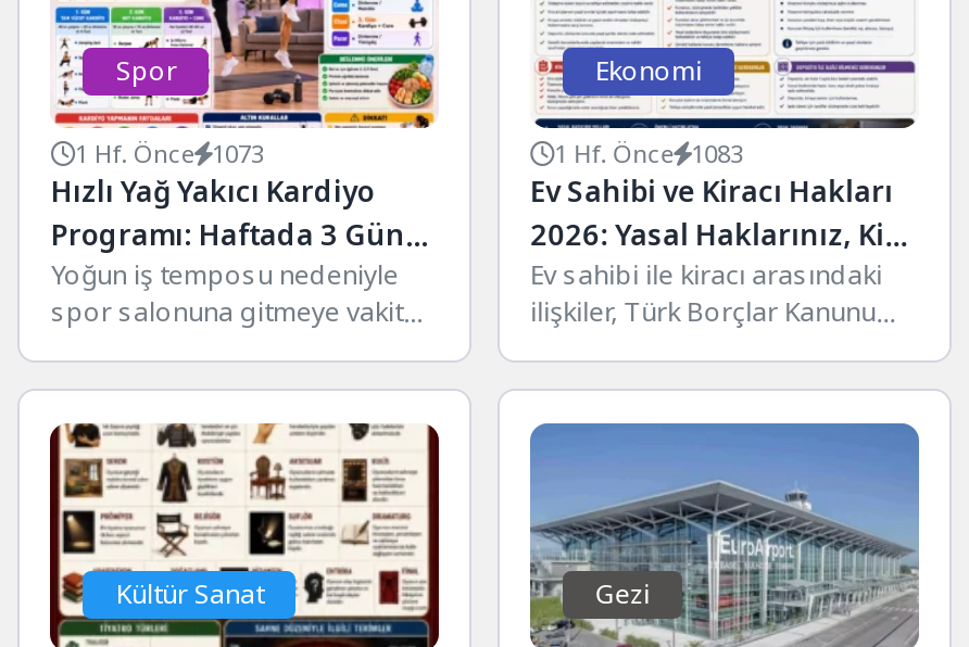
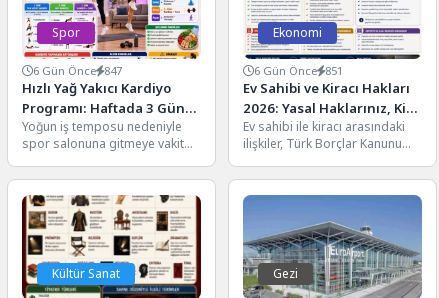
- 1 Hf. Önce 1073
+ 6 Gün Önce 847

- 1 Hf. Önce 1083
+ 6 Gün Önce 851
